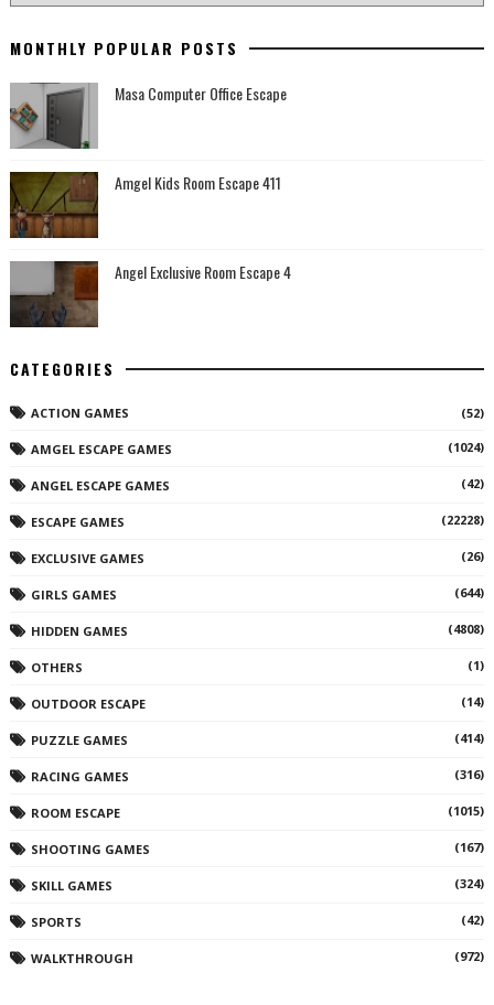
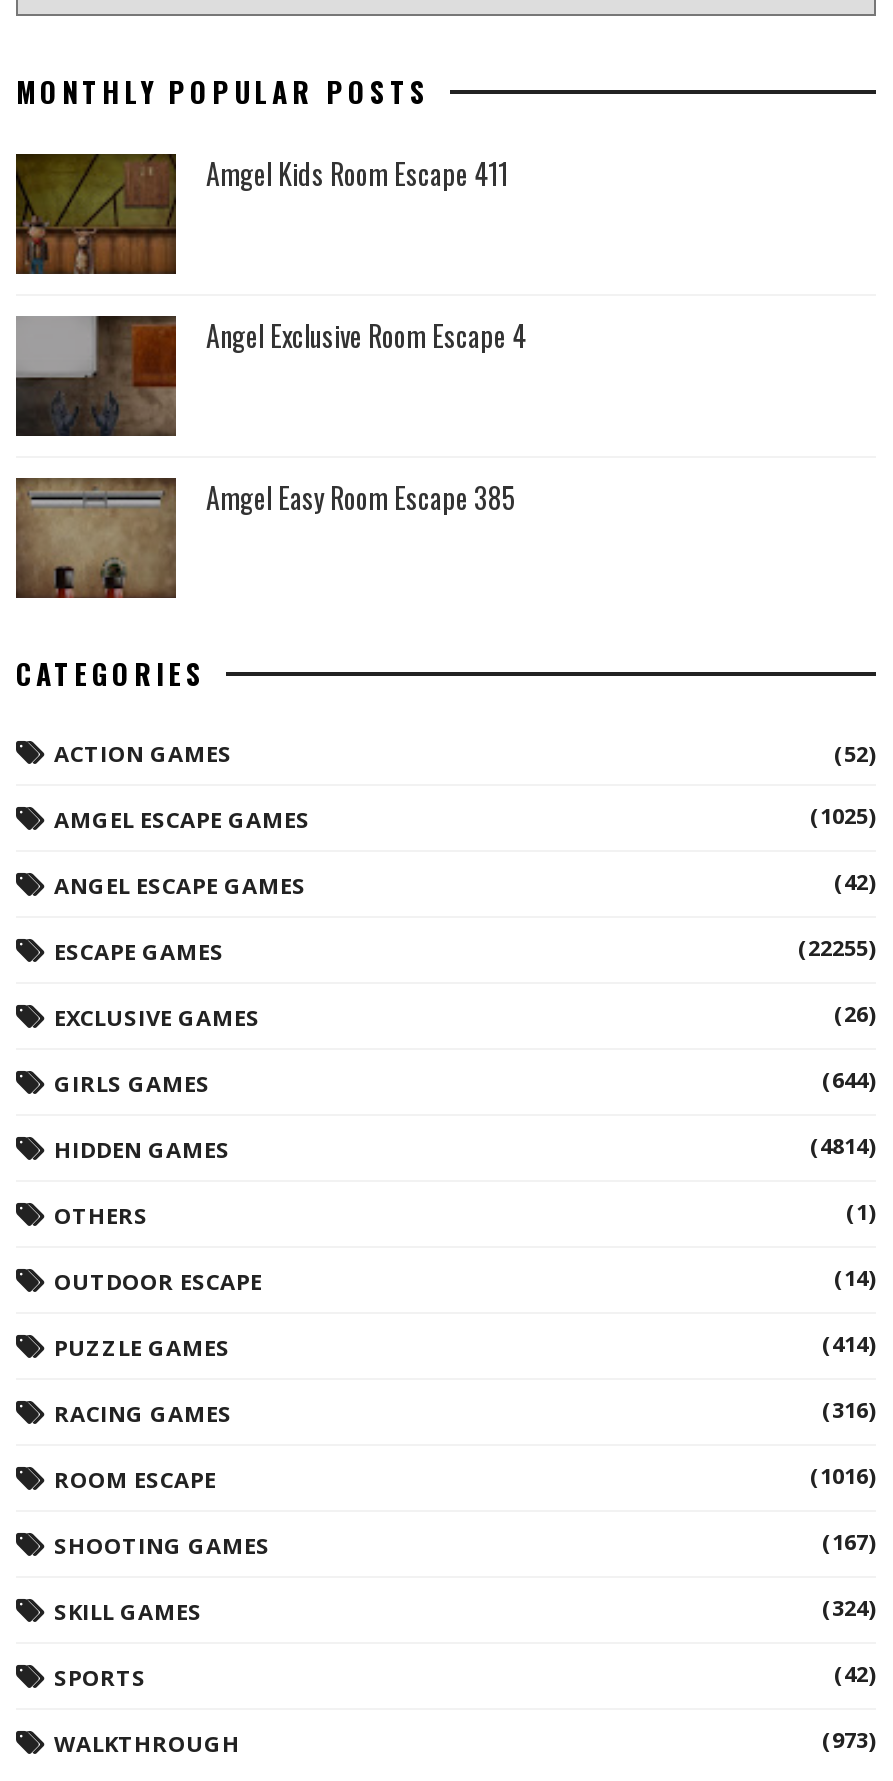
- [image]
- Masa Computer Office Escape

moved up: [image] | Amgel Kids Room Escape 411 | Angel Exclusive Room Escape 4

moved up: [image]

+ [image]
+ Amgel Easy Room Escape 385

- (1024)
+ (1025)

- (22228)
+ (22255)

- (4808)
+ (4814)

- (1015)
+ (1016)

- (972)
+ (973)
